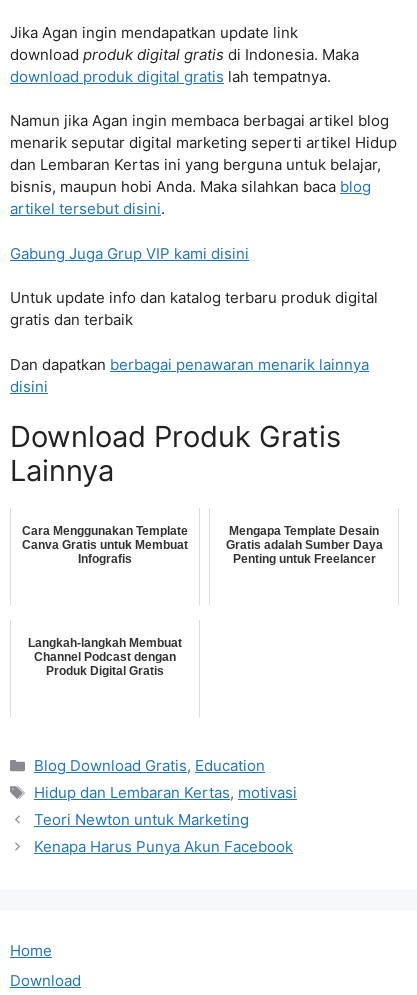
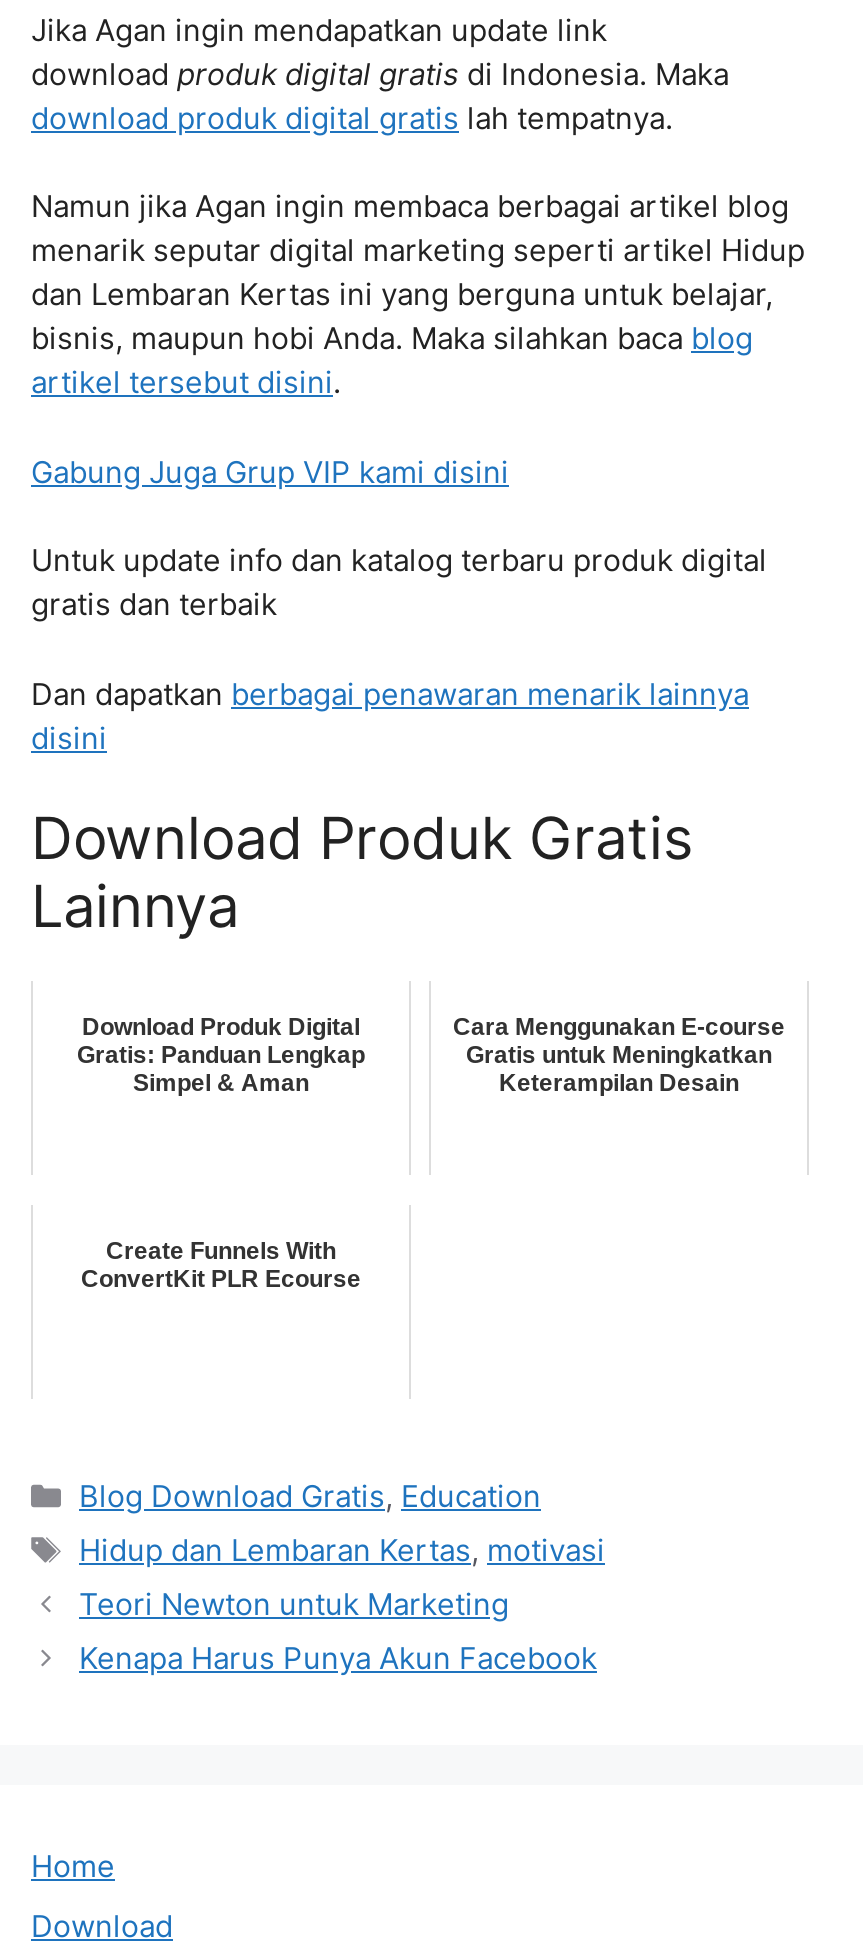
- Cara Menggunakan Template
- Canva Gratis untuk Membuat
- Infografis
+ Download Produk Digital
+ Gratis: Panduan Lengkap
+ Simpel & Aman

- Mengapa Template Desain
- Gratis adalah Sumber Daya
- Penting untuk Freelancer
+ Cara Menggunakan E-course
+ Gratis untuk Meningkatkan
+ Keterampilan Desain

- Langkah-langkah Membuat
- Channel Podcast dengan
- Produk Digital Gratis
+ Create Funnels With
+ ConvertKit PLR Ecourse
